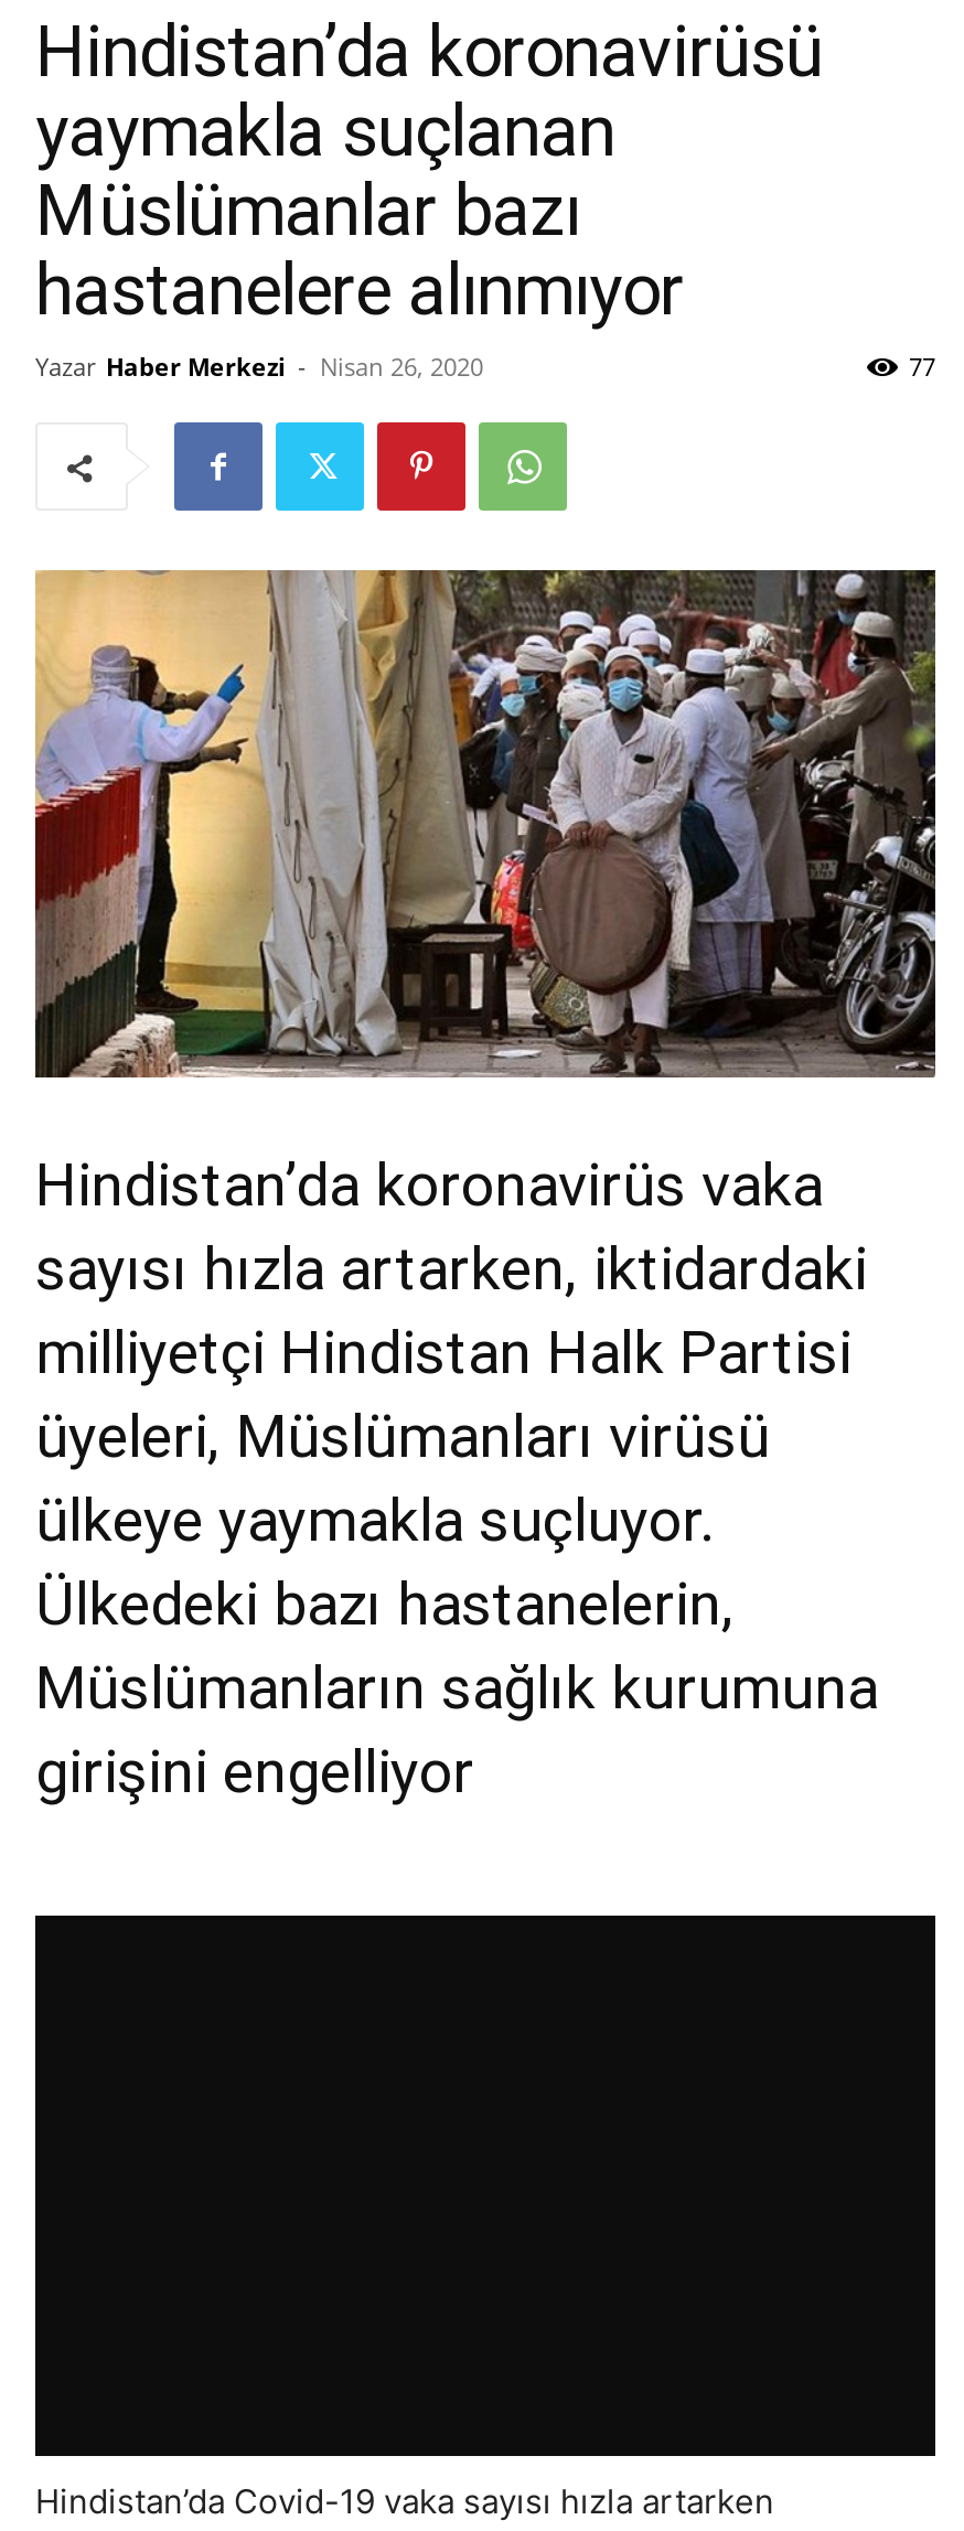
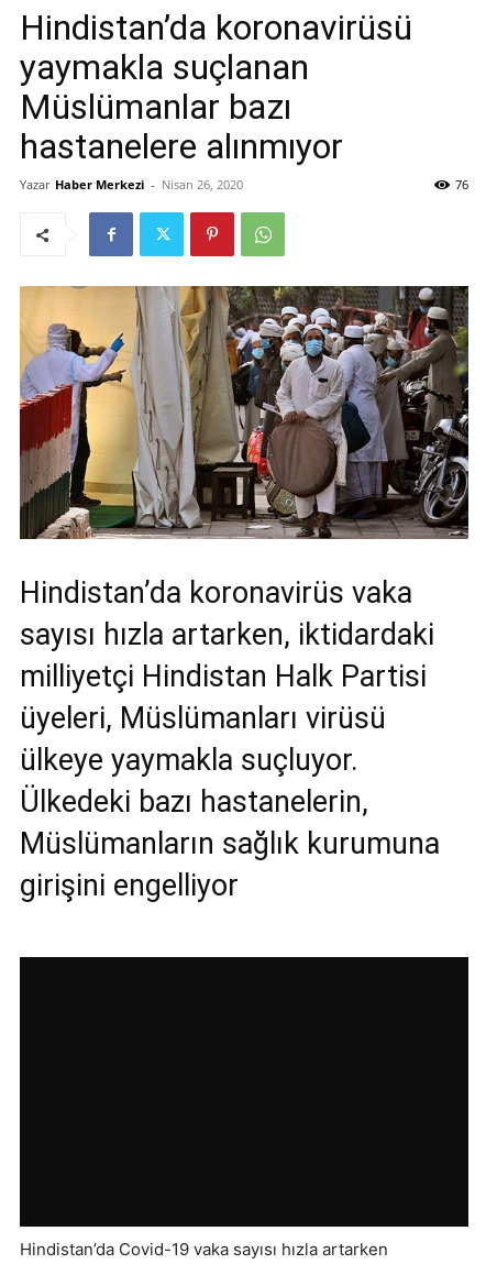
- 77
+ 76
